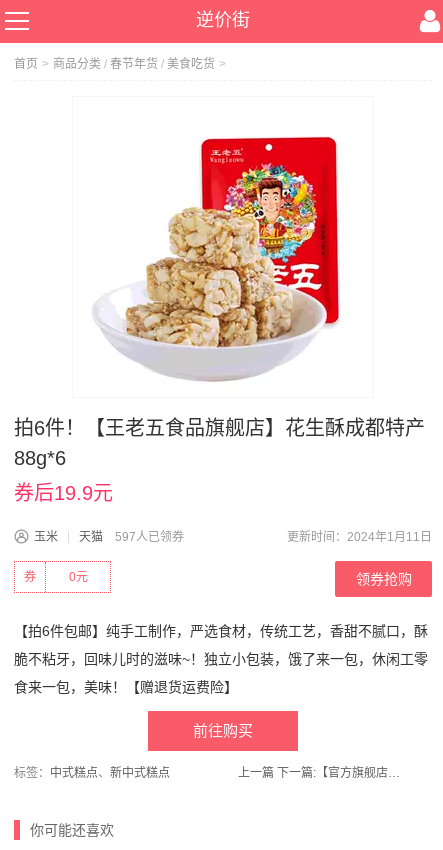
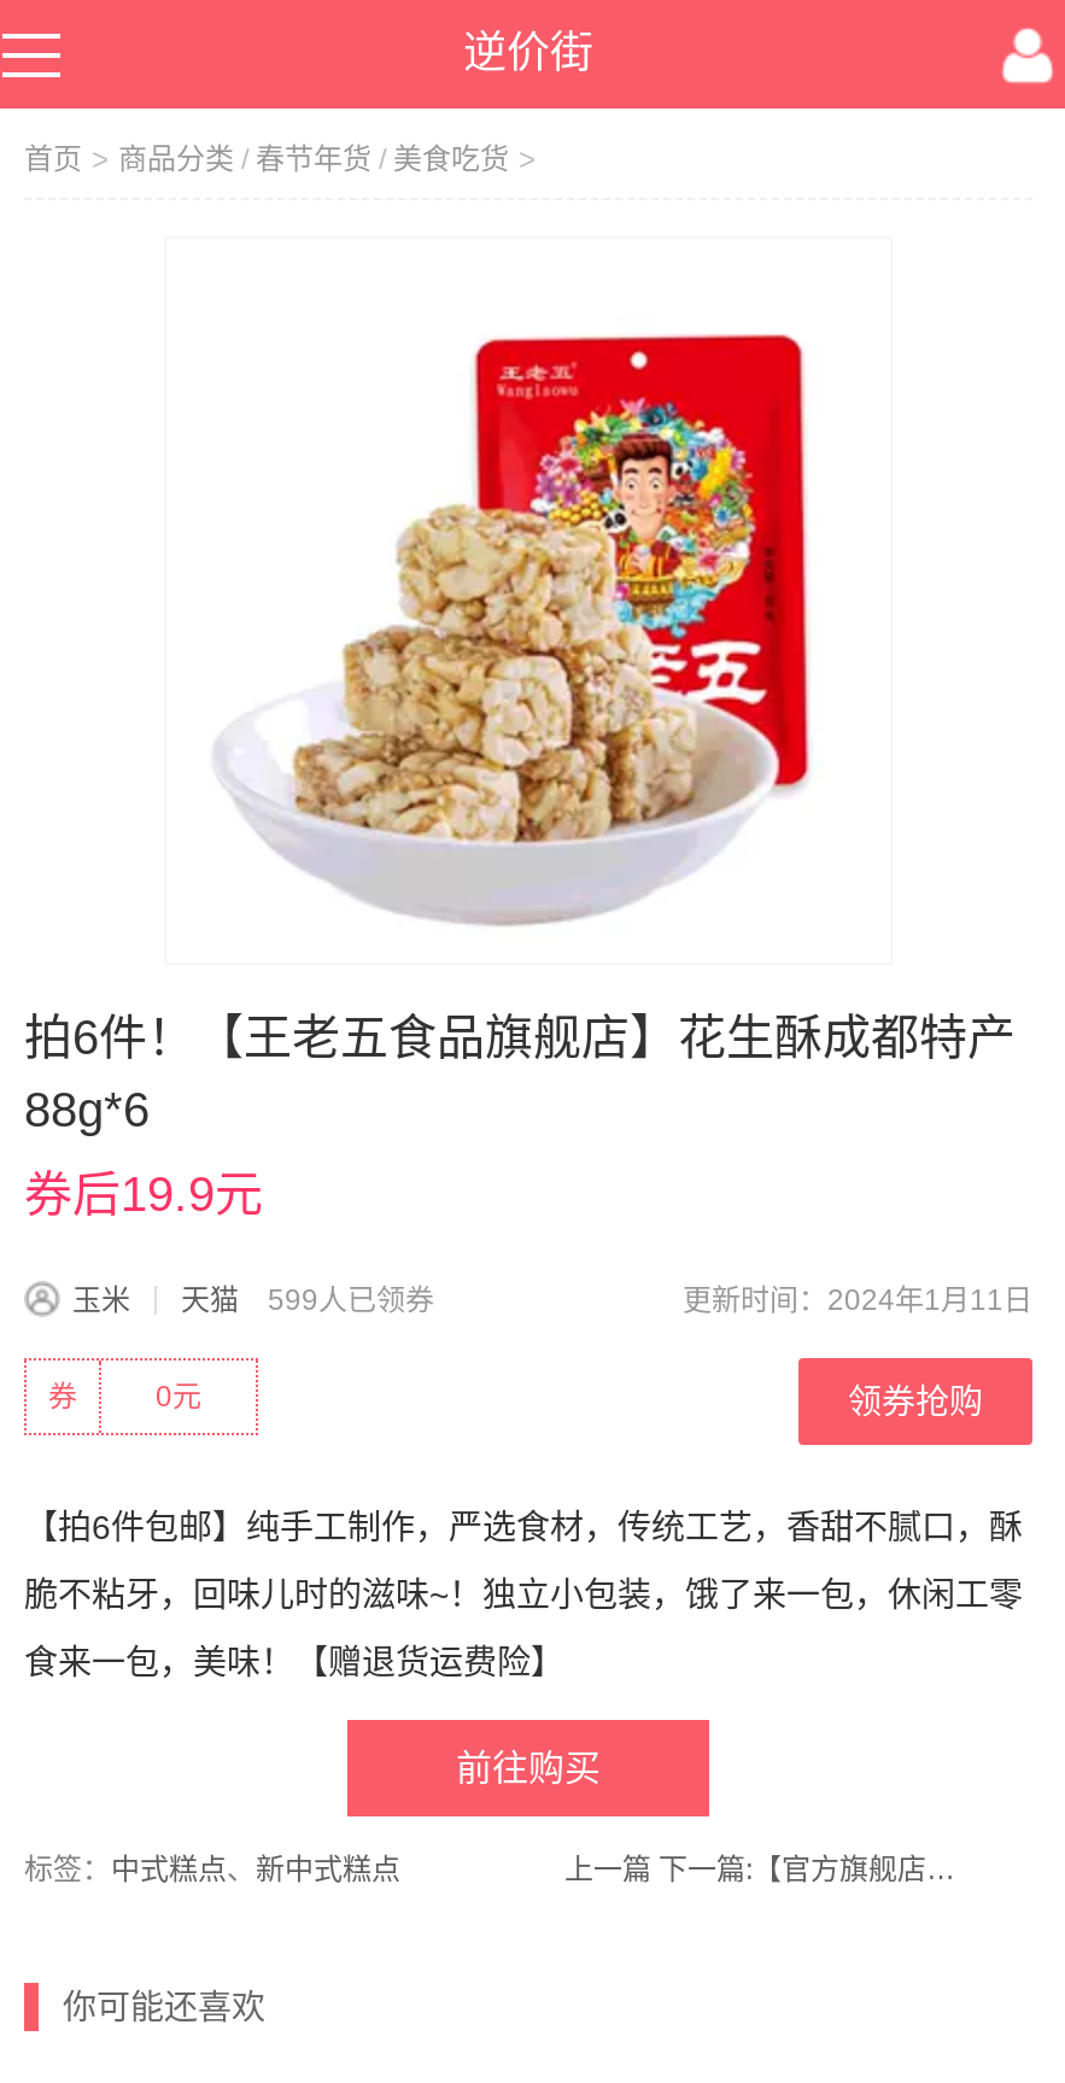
- 597人已领券
+ 599人已领券
